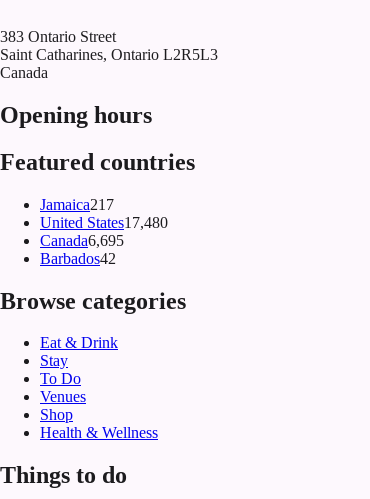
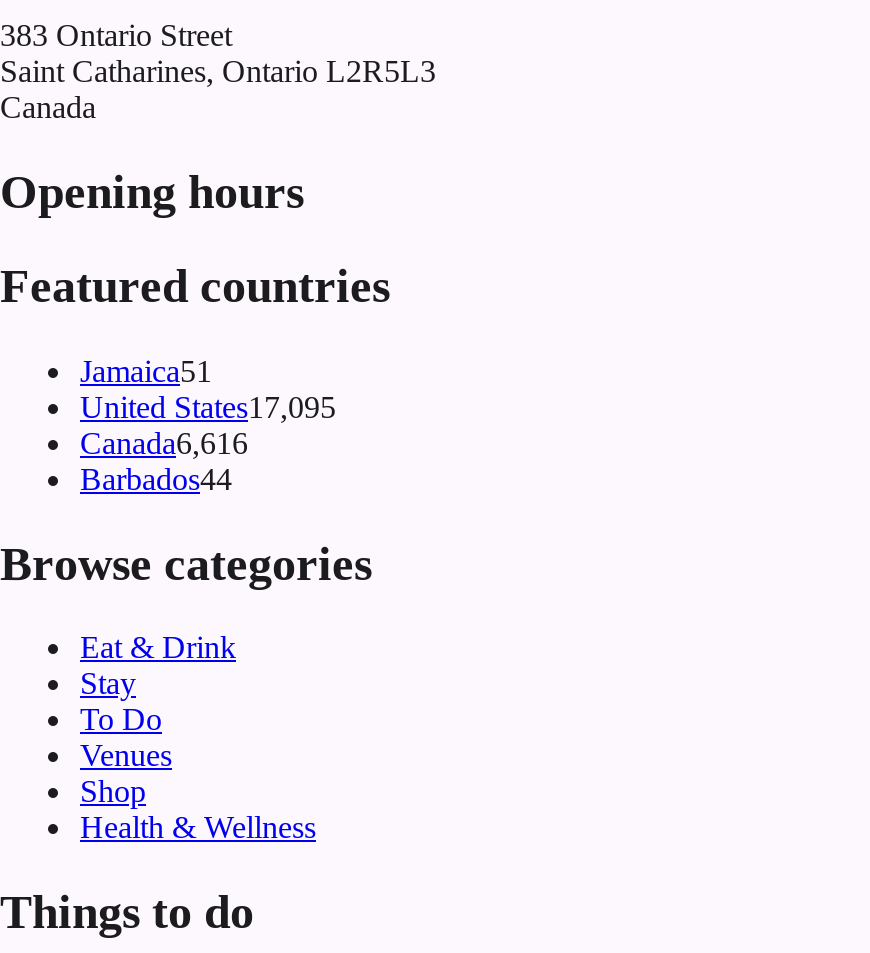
- Jamaica217
+ Jamaica51

- United States17,480
+ United States17,095

- Canada6,695
+ Canada6,616

- Barbados42
+ Barbados44
